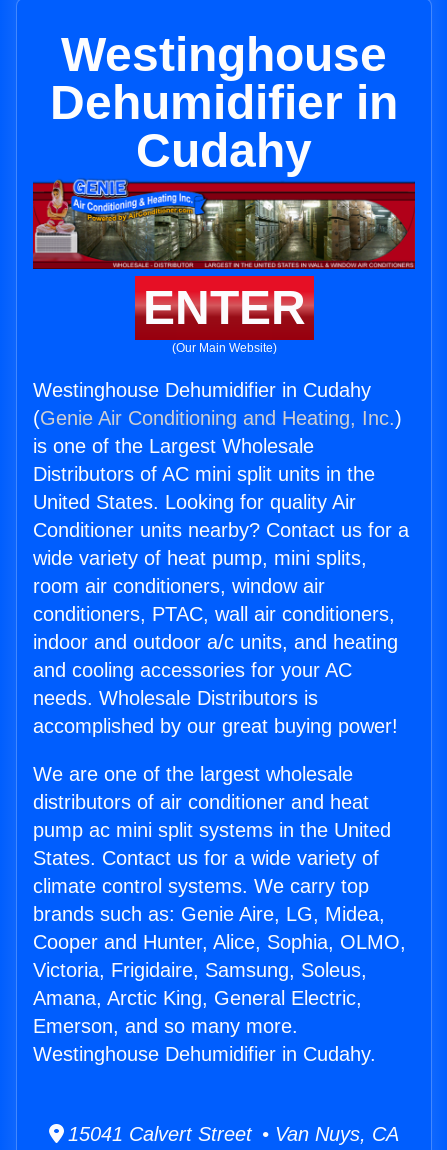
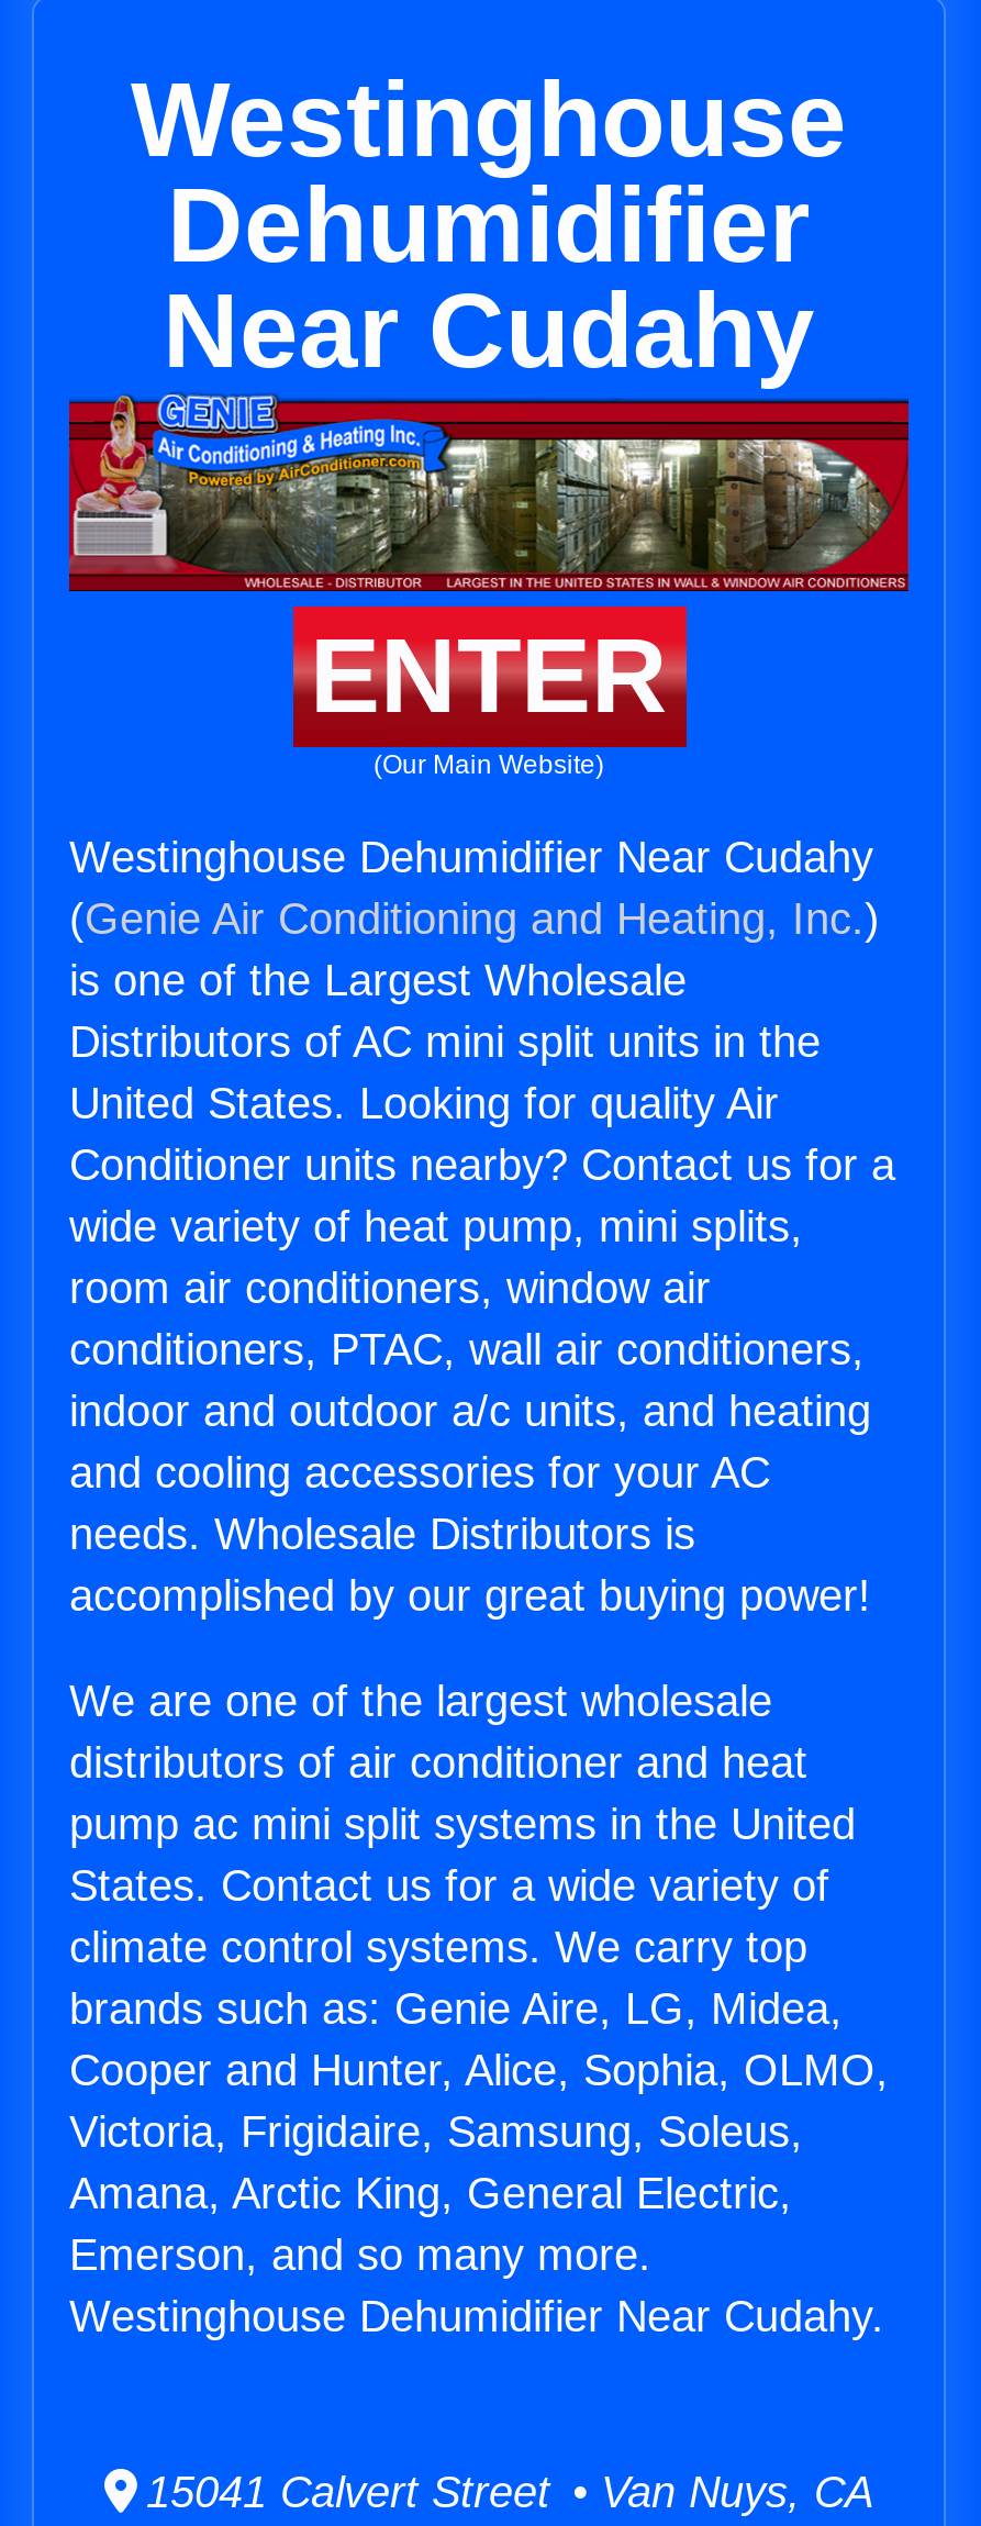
- Dehumidifier in
- Cudahy
+ Dehumidifier
+ Near Cudahy

- Westinghouse Dehumidifier in Cudahy
+ Westinghouse Dehumidifier Near Cudahy

- Westinghouse Dehumidifier in Cudahy.
+ Westinghouse Dehumidifier Near Cudahy.
